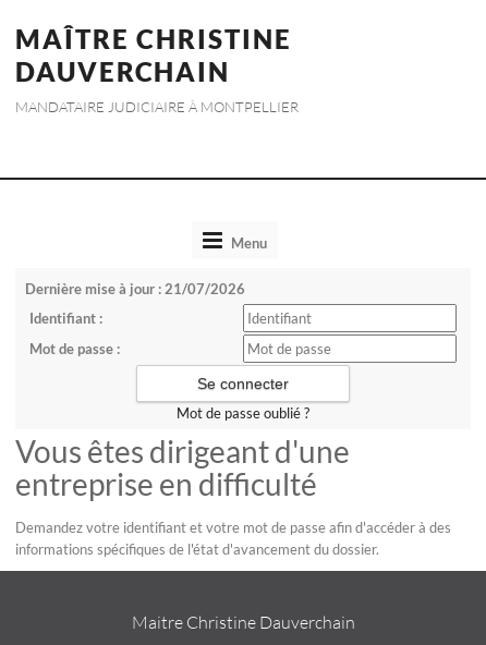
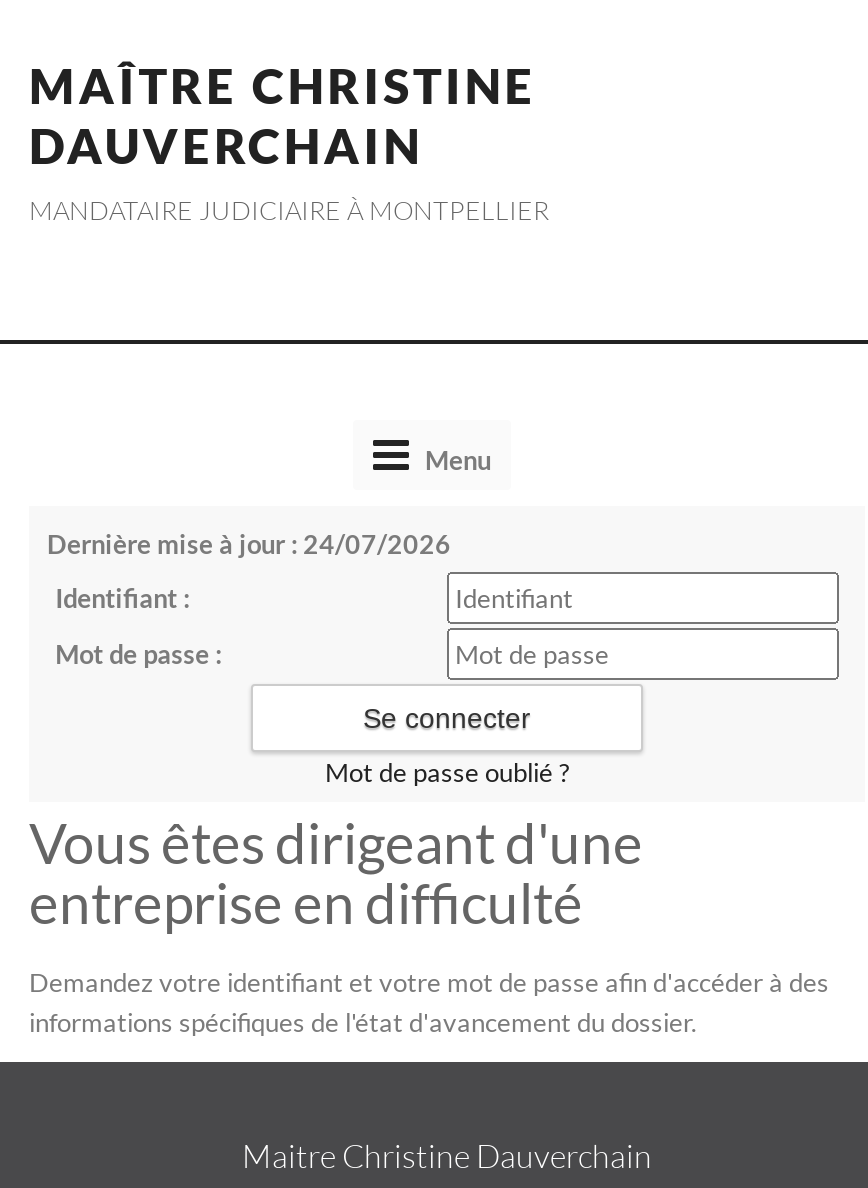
- Dernière mise à jour : 21/07/2026
+ Dernière mise à jour : 24/07/2026
